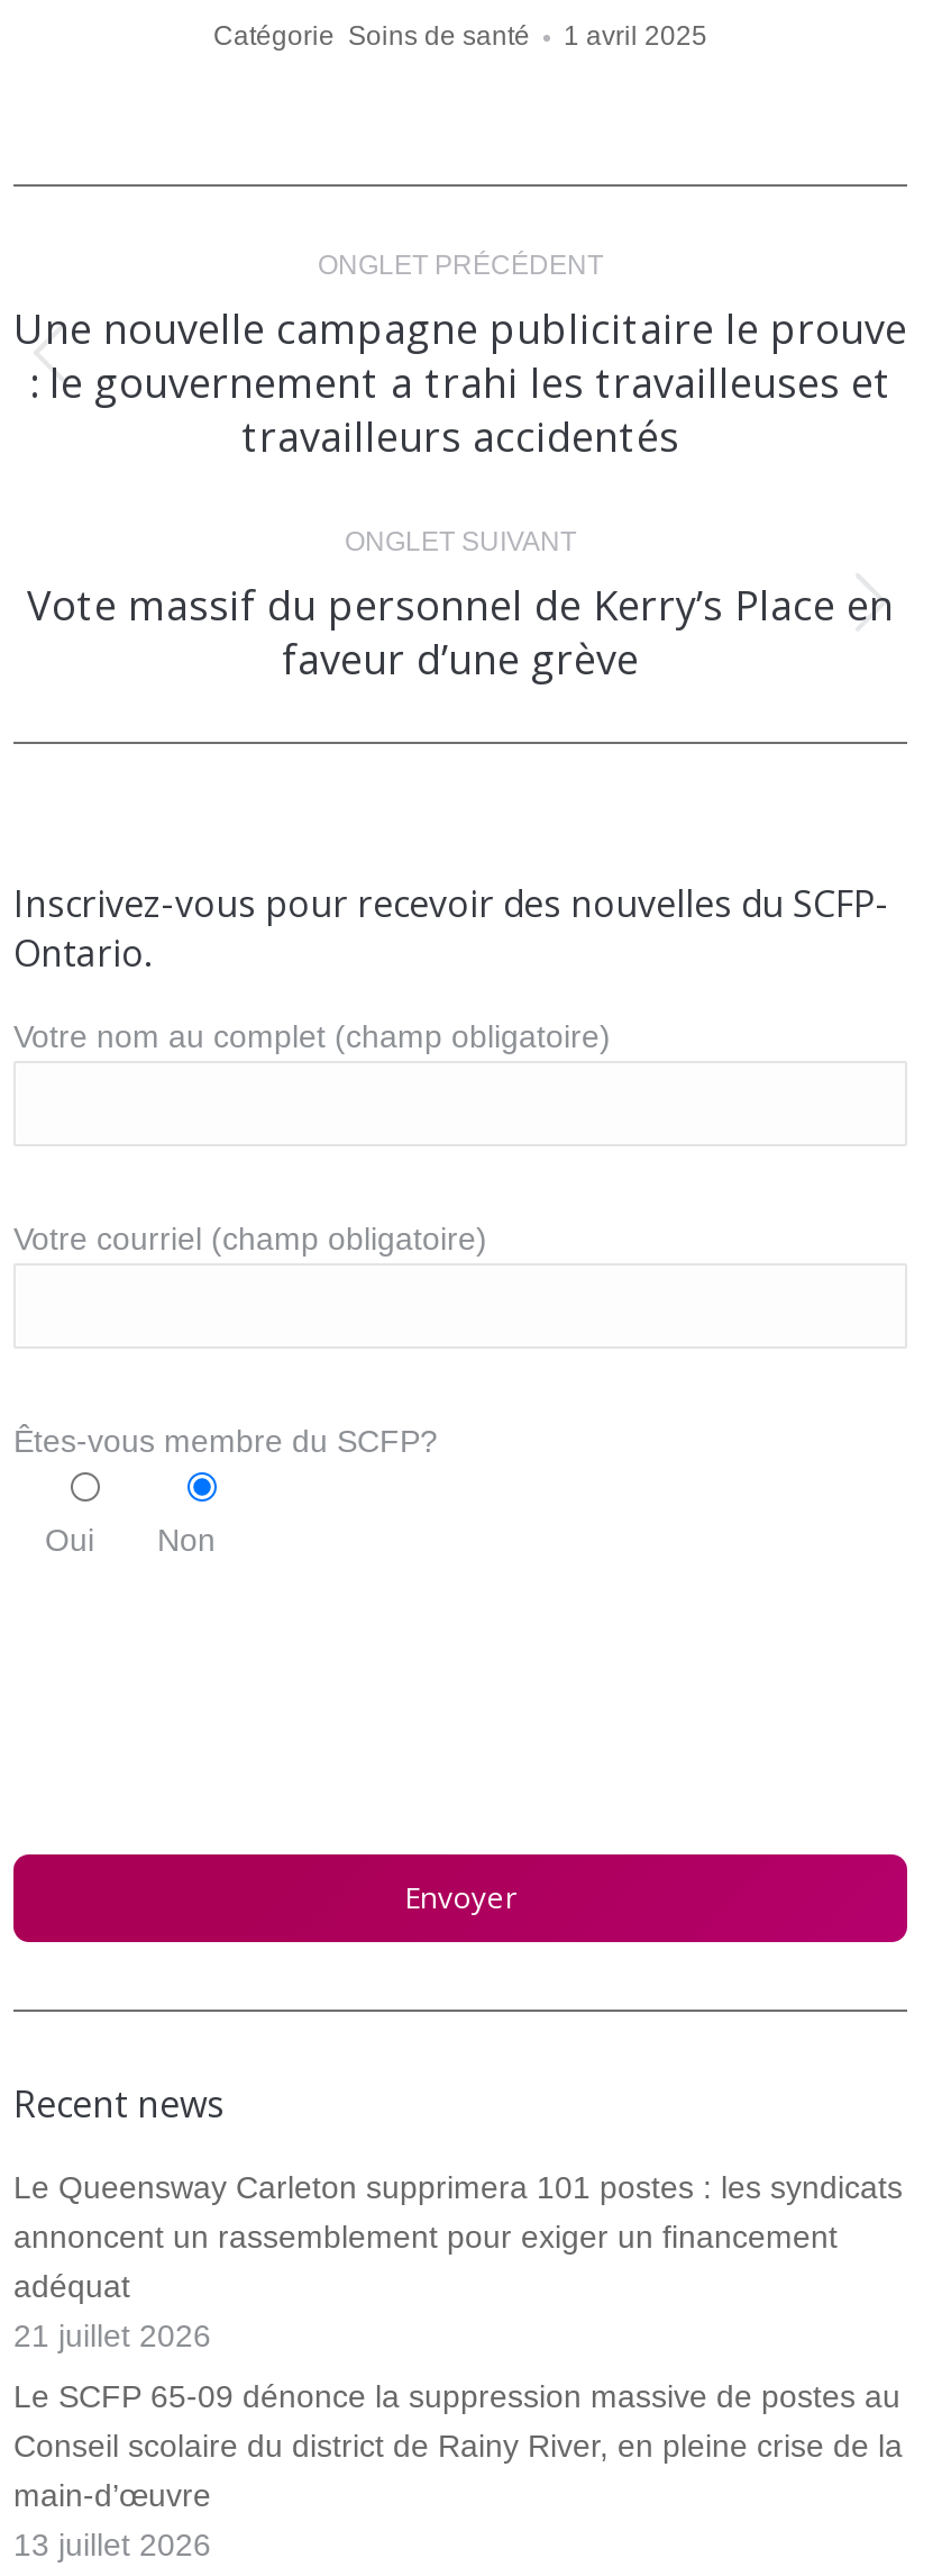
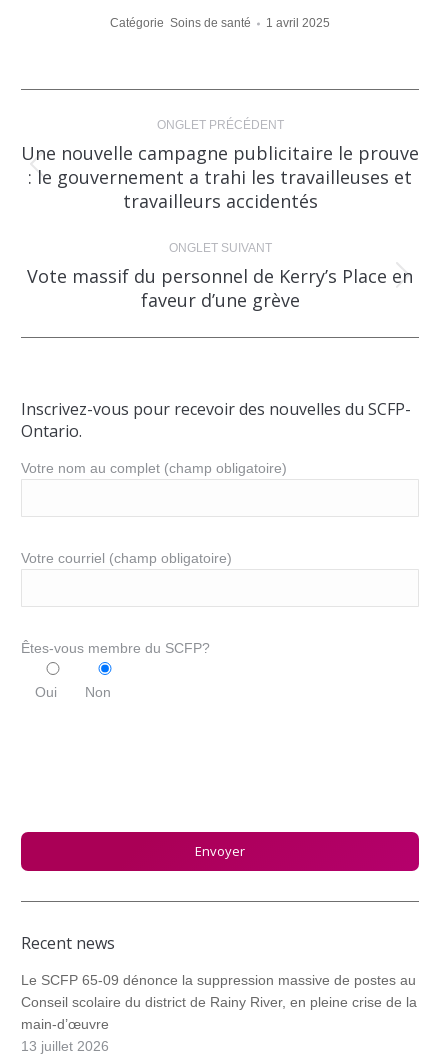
- Le Queensway Carleton supprimera 101 postes : les syndicats
- annoncent un rassemblement pour exiger un financement
- adéquat
- 21 juillet 2026
